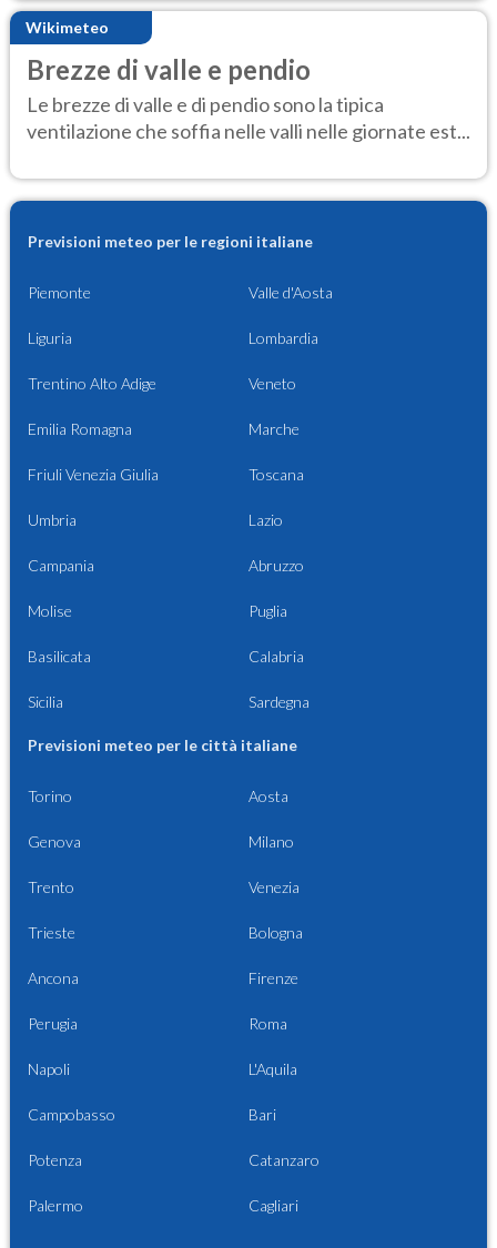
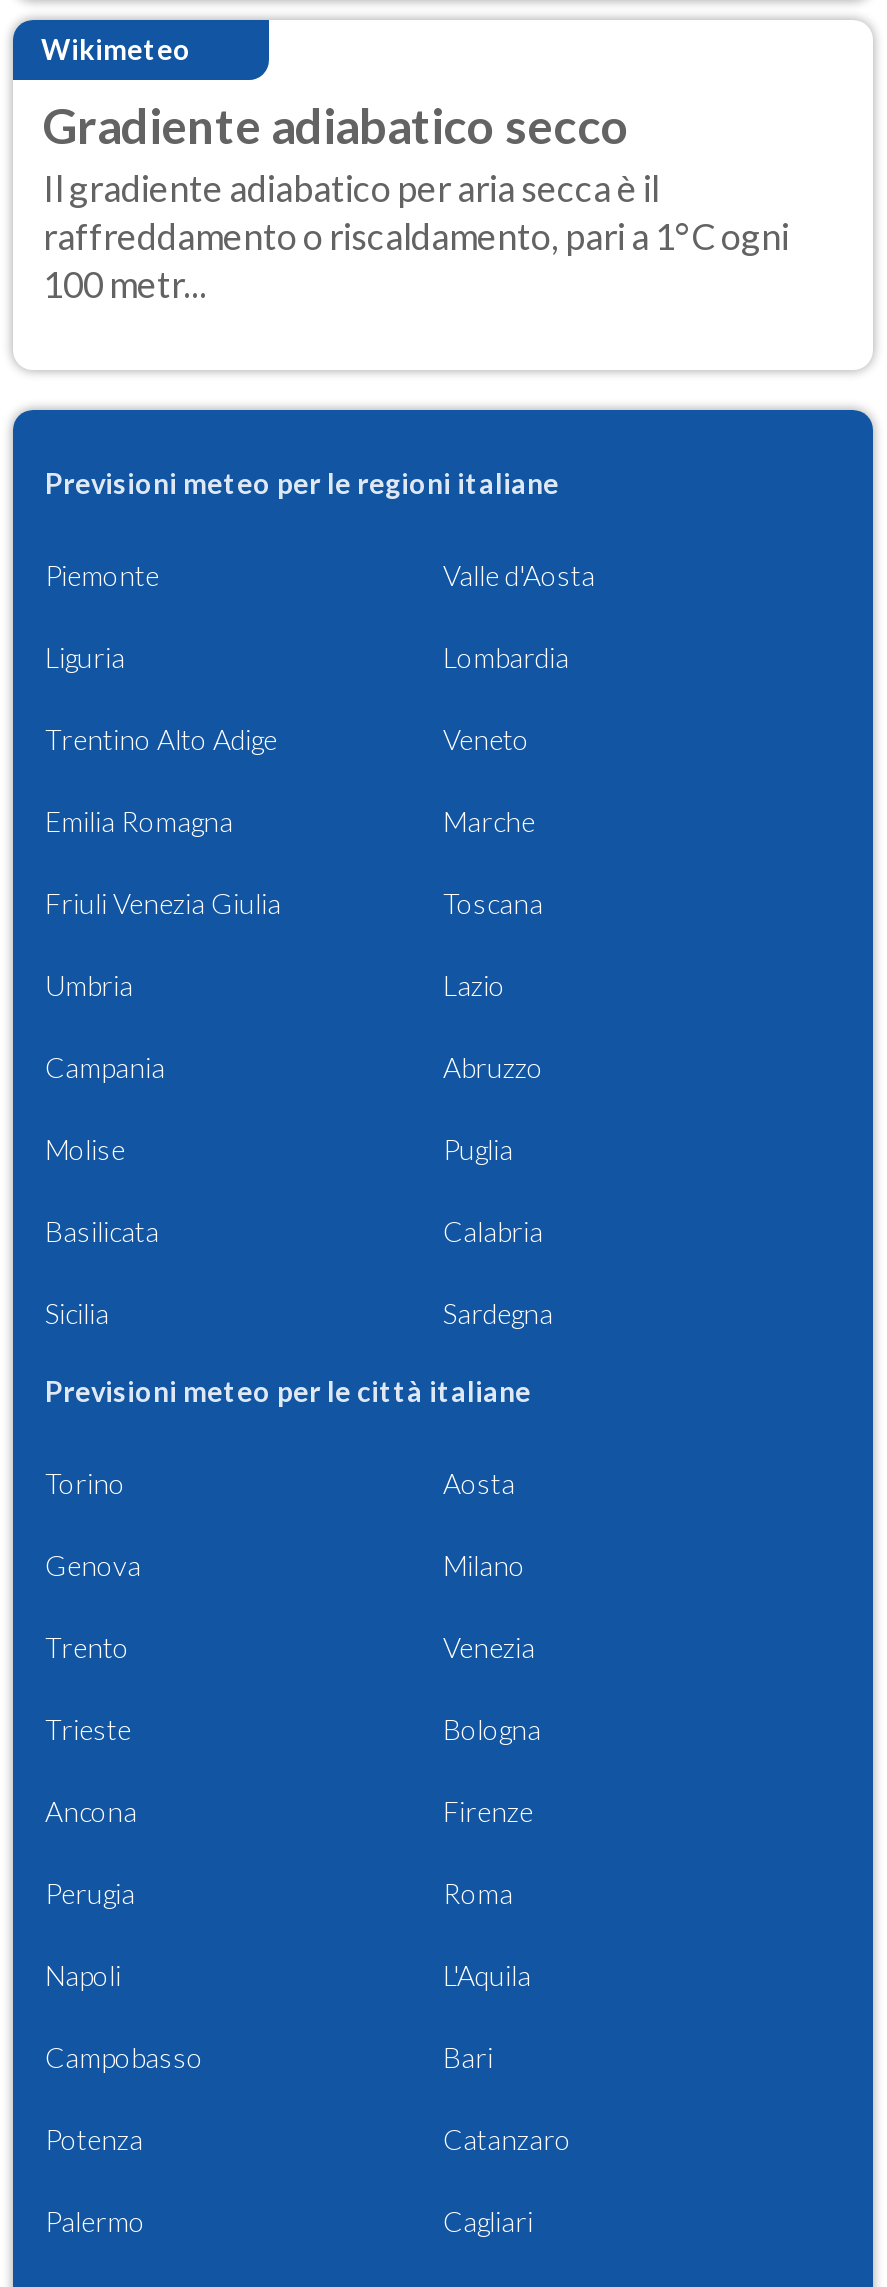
- Brezze di valle e pendio
- Le brezze di valle e di pendio sono la tipica
- ventilazione che soffia nelle valli nelle giornate est...
+ Gradiente adiabatico secco
+ Il gradiente adiabatico per aria secca è il
+ raffreddamento o riscaldamento, pari a 1°C ogni
+ 100 metr...
